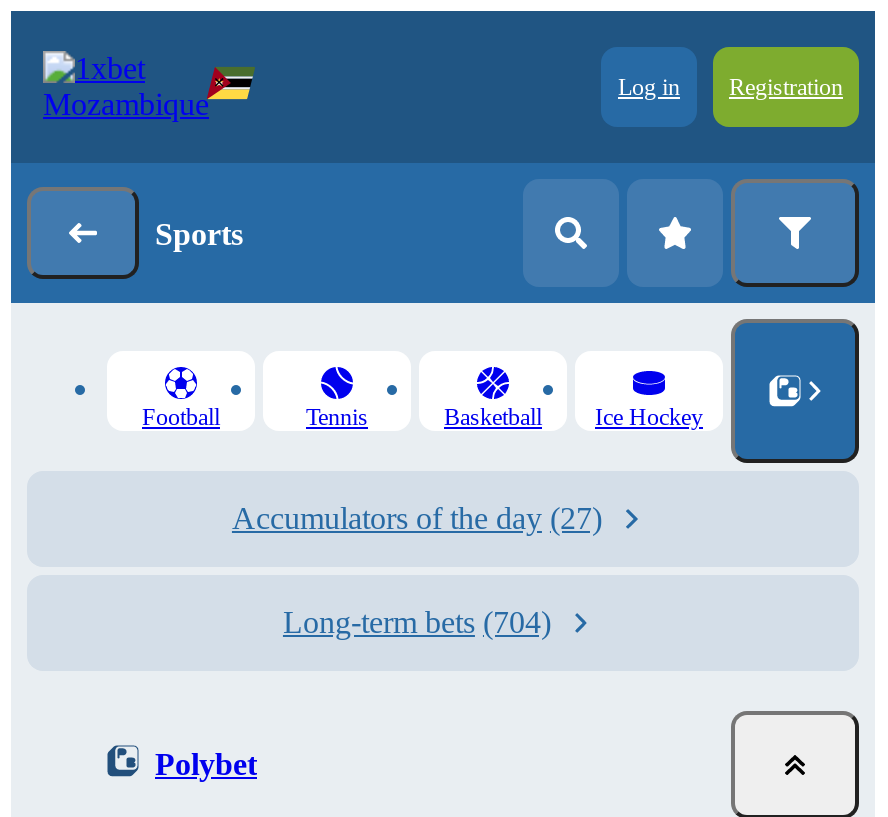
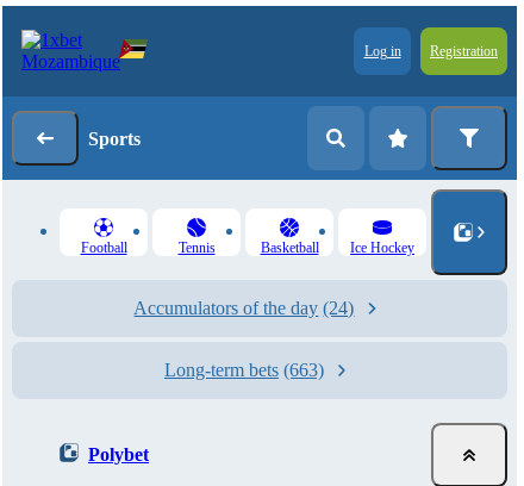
- Accumulators of the day (27)
+ Accumulators of the day (24)

- Long-term bets (704)
+ Long-term bets (663)
